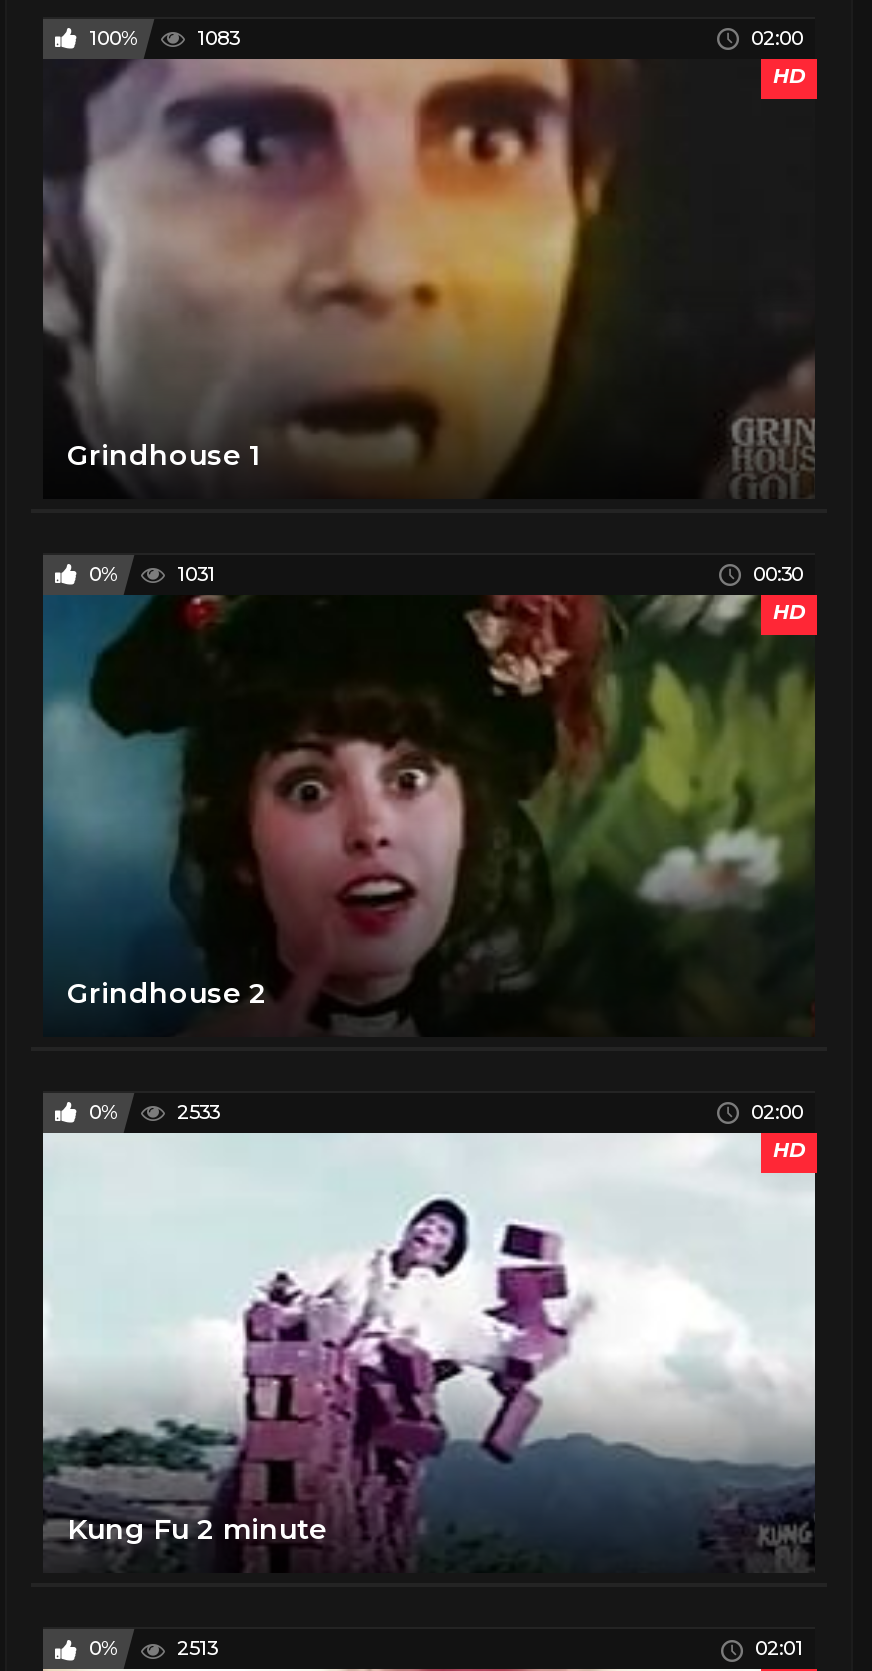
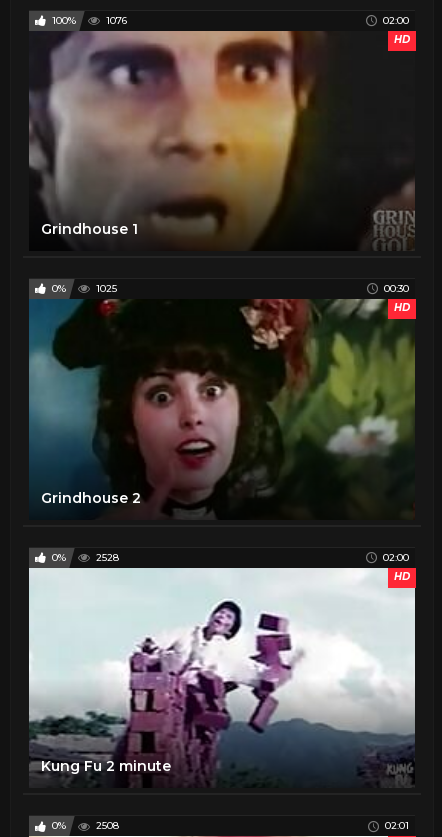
- 1083
+ 1076

- 1031
+ 1025

- 2533
+ 2528

- 2513
+ 2508
